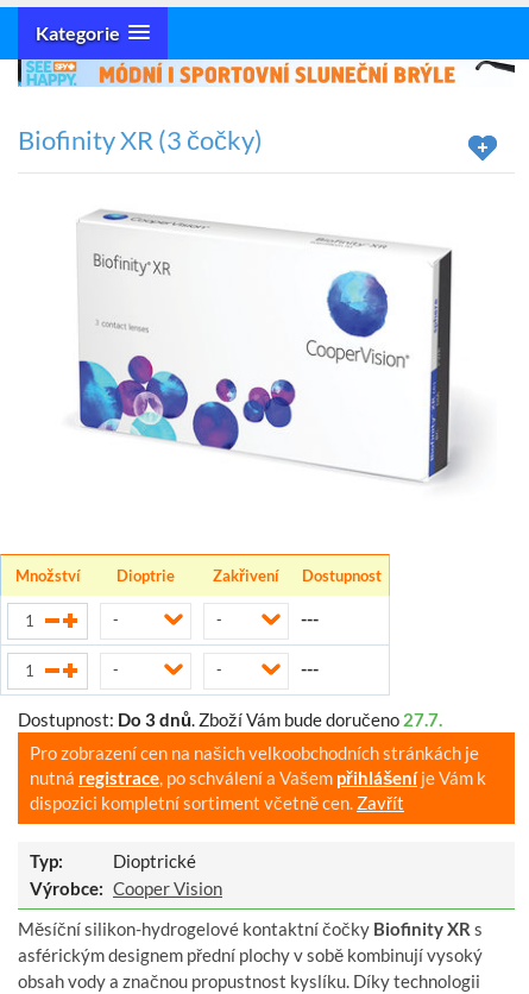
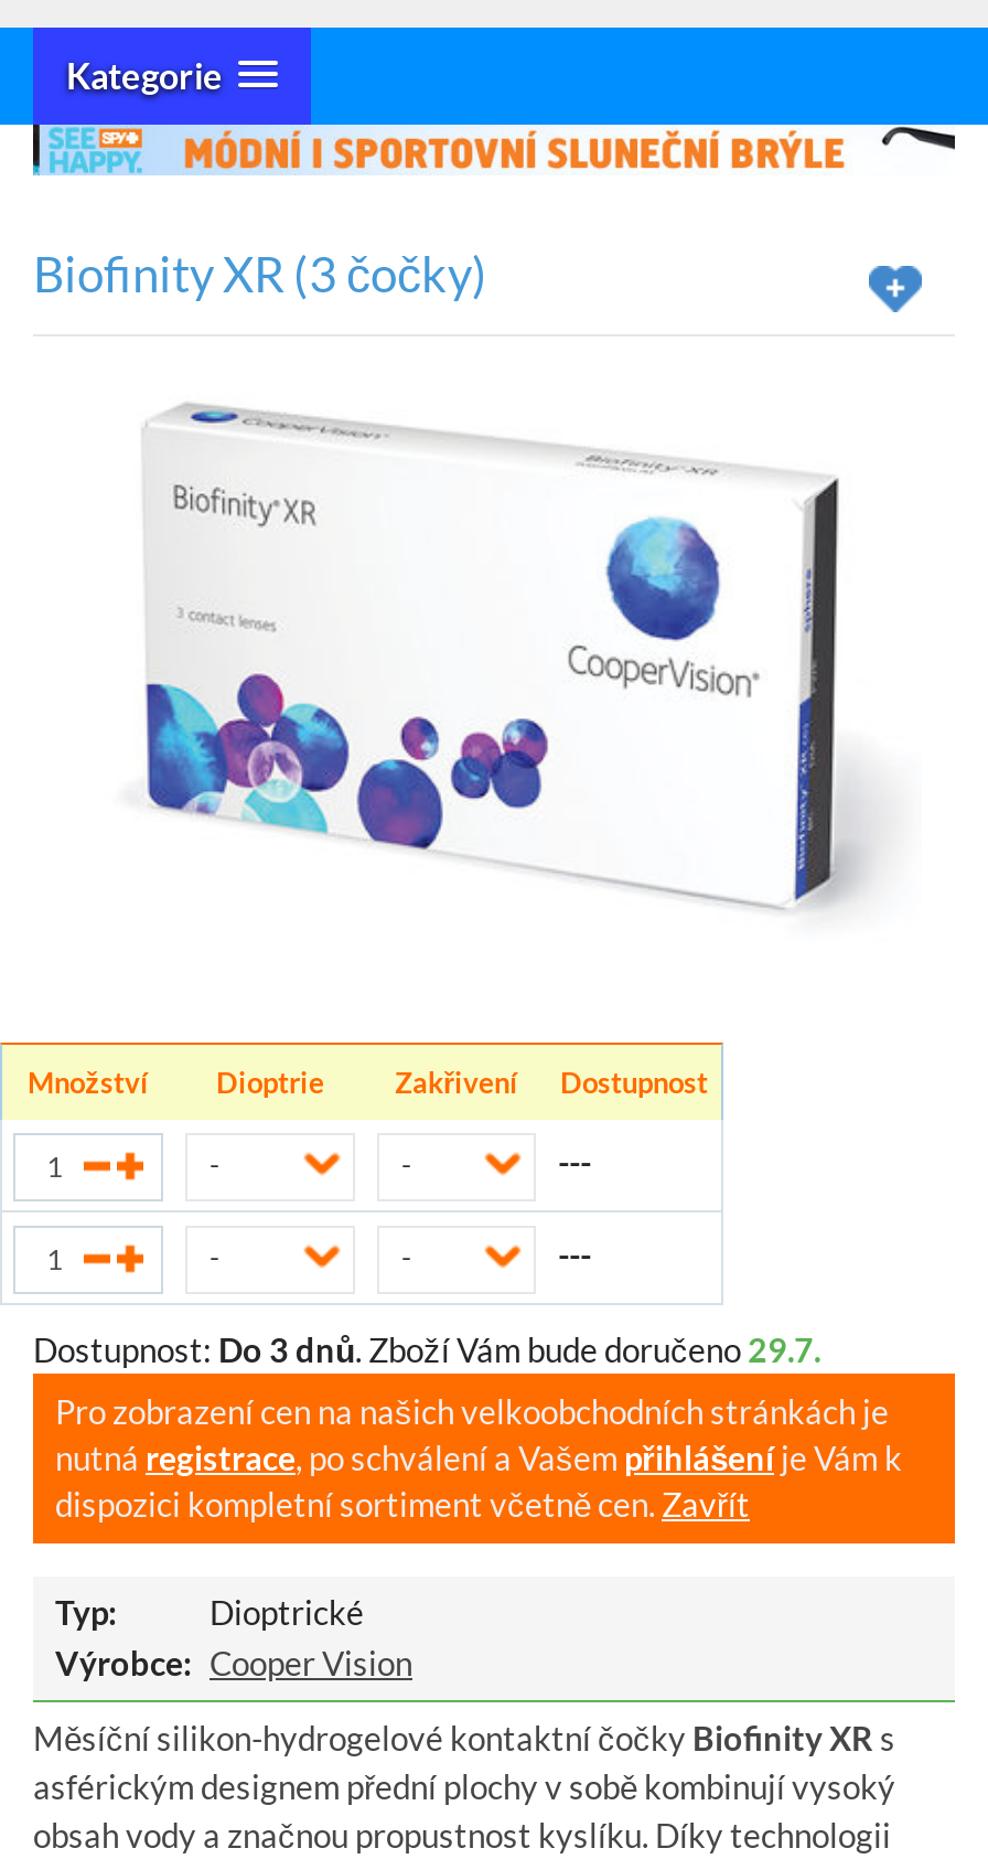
- Dostupnost: Do 3 dnů. Zboží Vám bude doručeno 27.7.
+ Dostupnost: Do 3 dnů. Zboží Vám bude doručeno 29.7.
